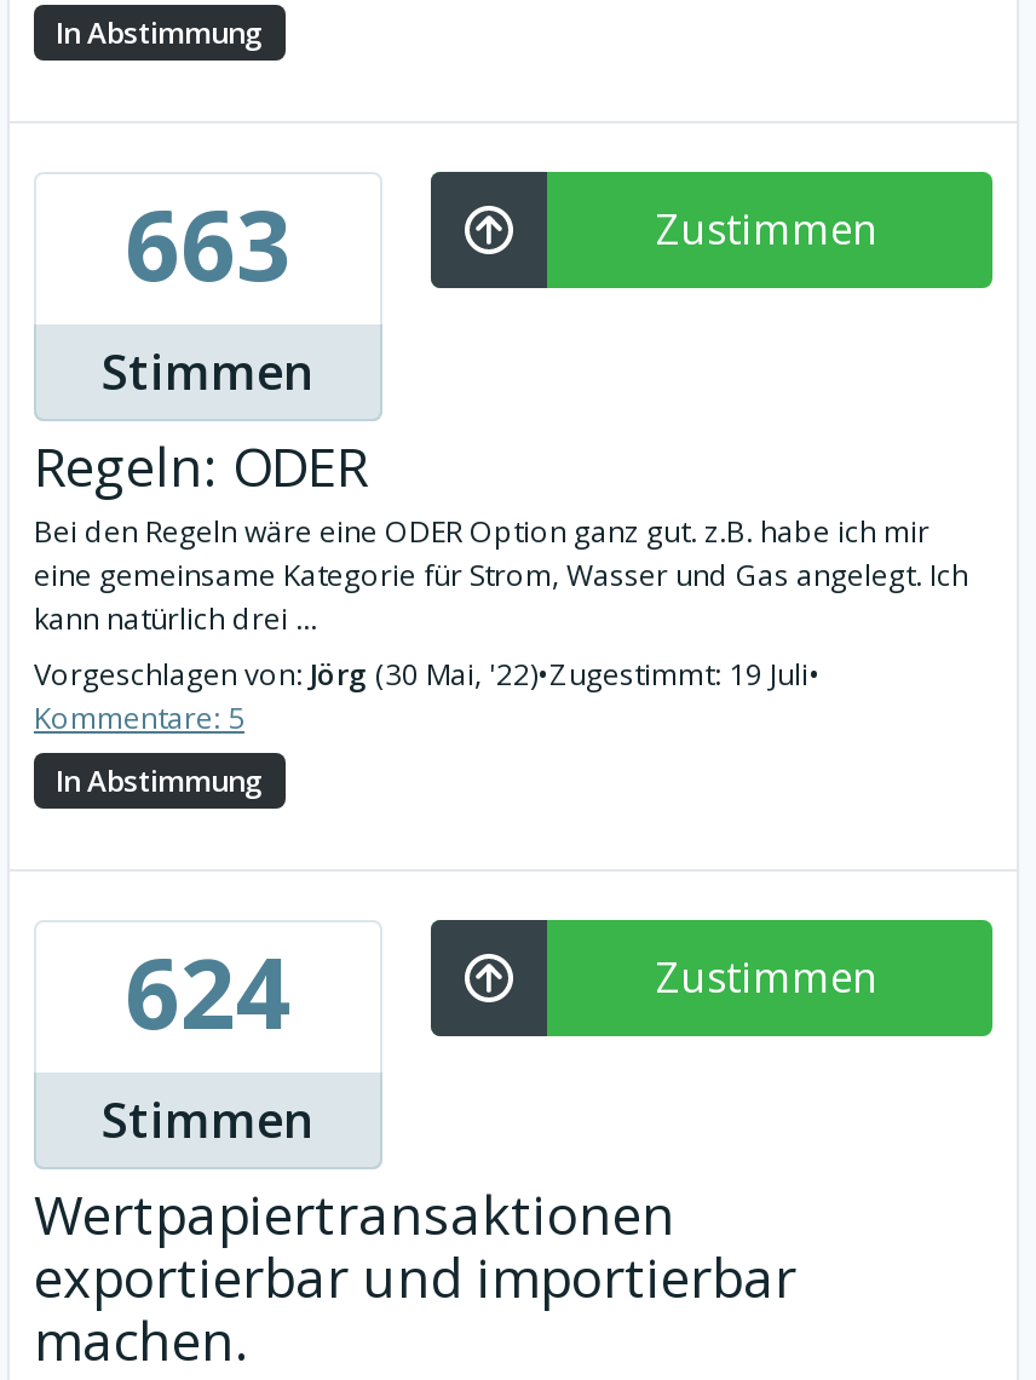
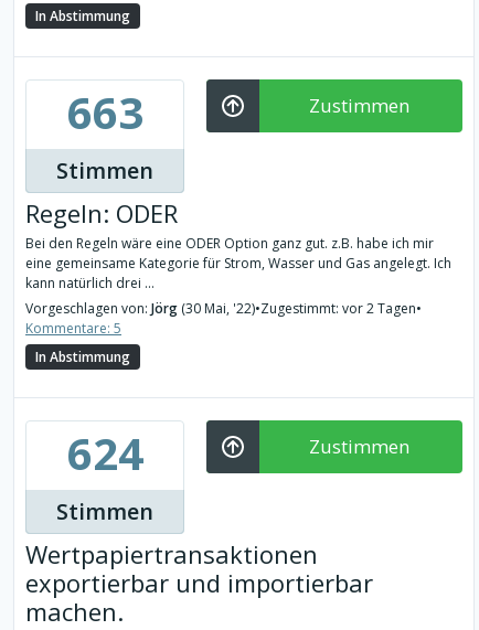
- Vorgeschlagen von: Jörg (30 Mai, '22)•Zugestimmt: 19 Juli•
+ Vorgeschlagen von: Jörg (30 Mai, '22)•Zugestimmt: vor 2 Tagen•
